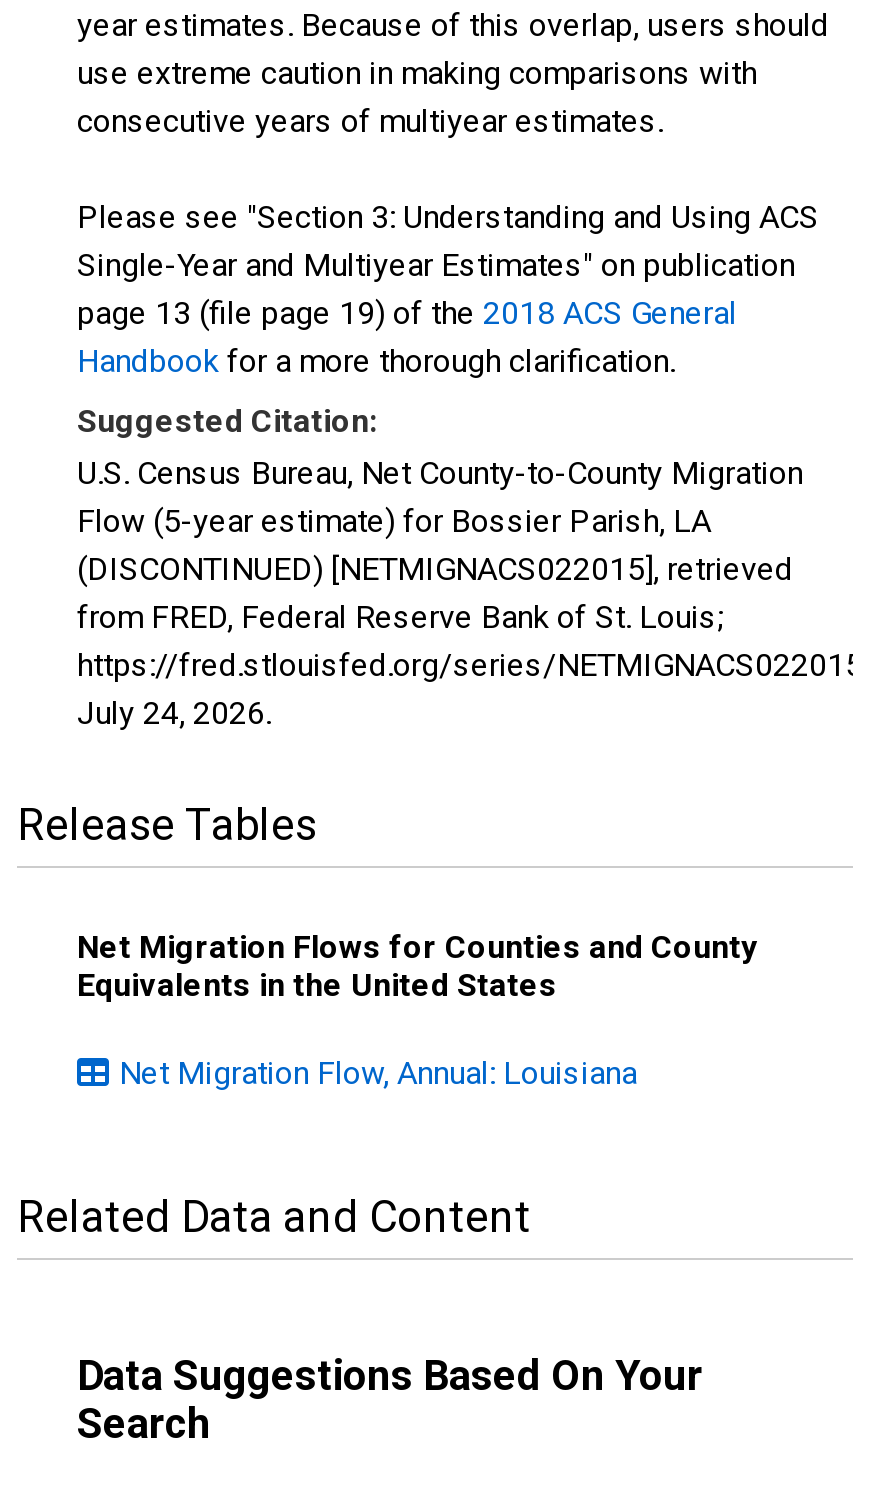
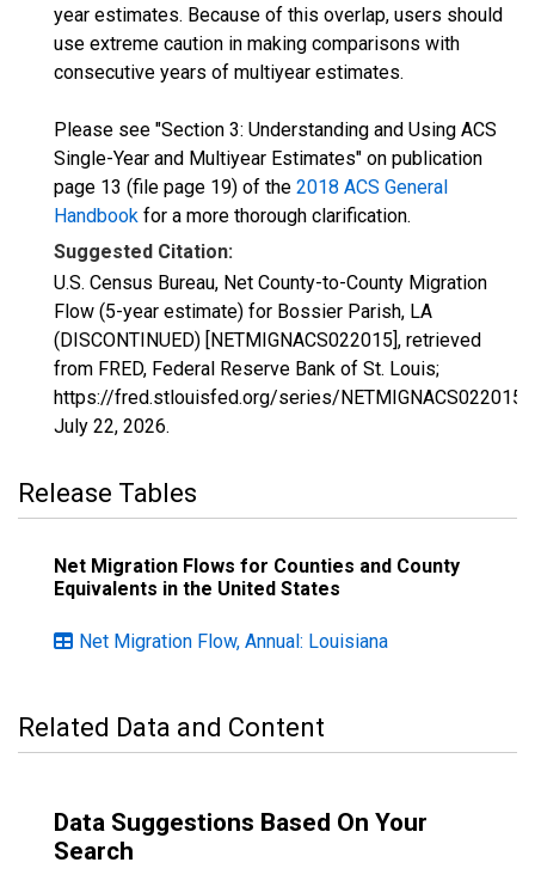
- July 24, 2026.
+ July 22, 2026.
